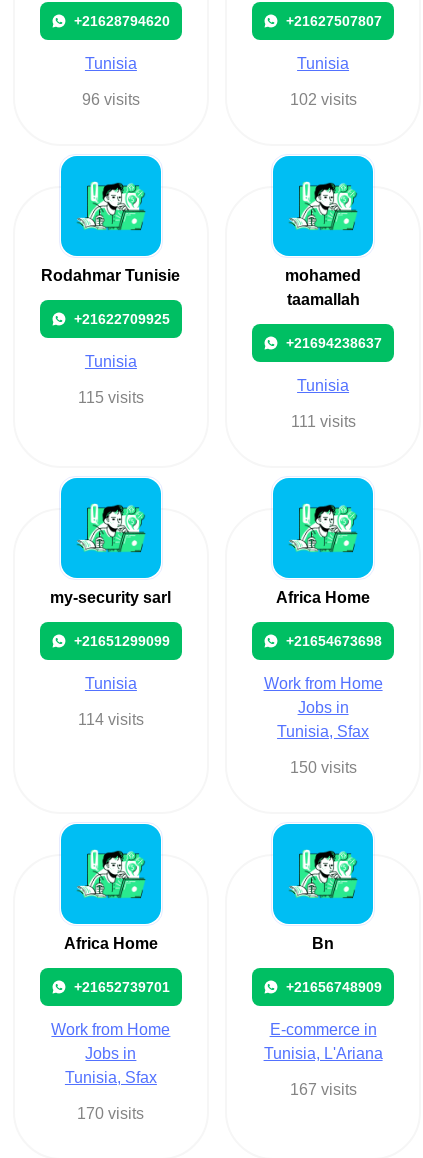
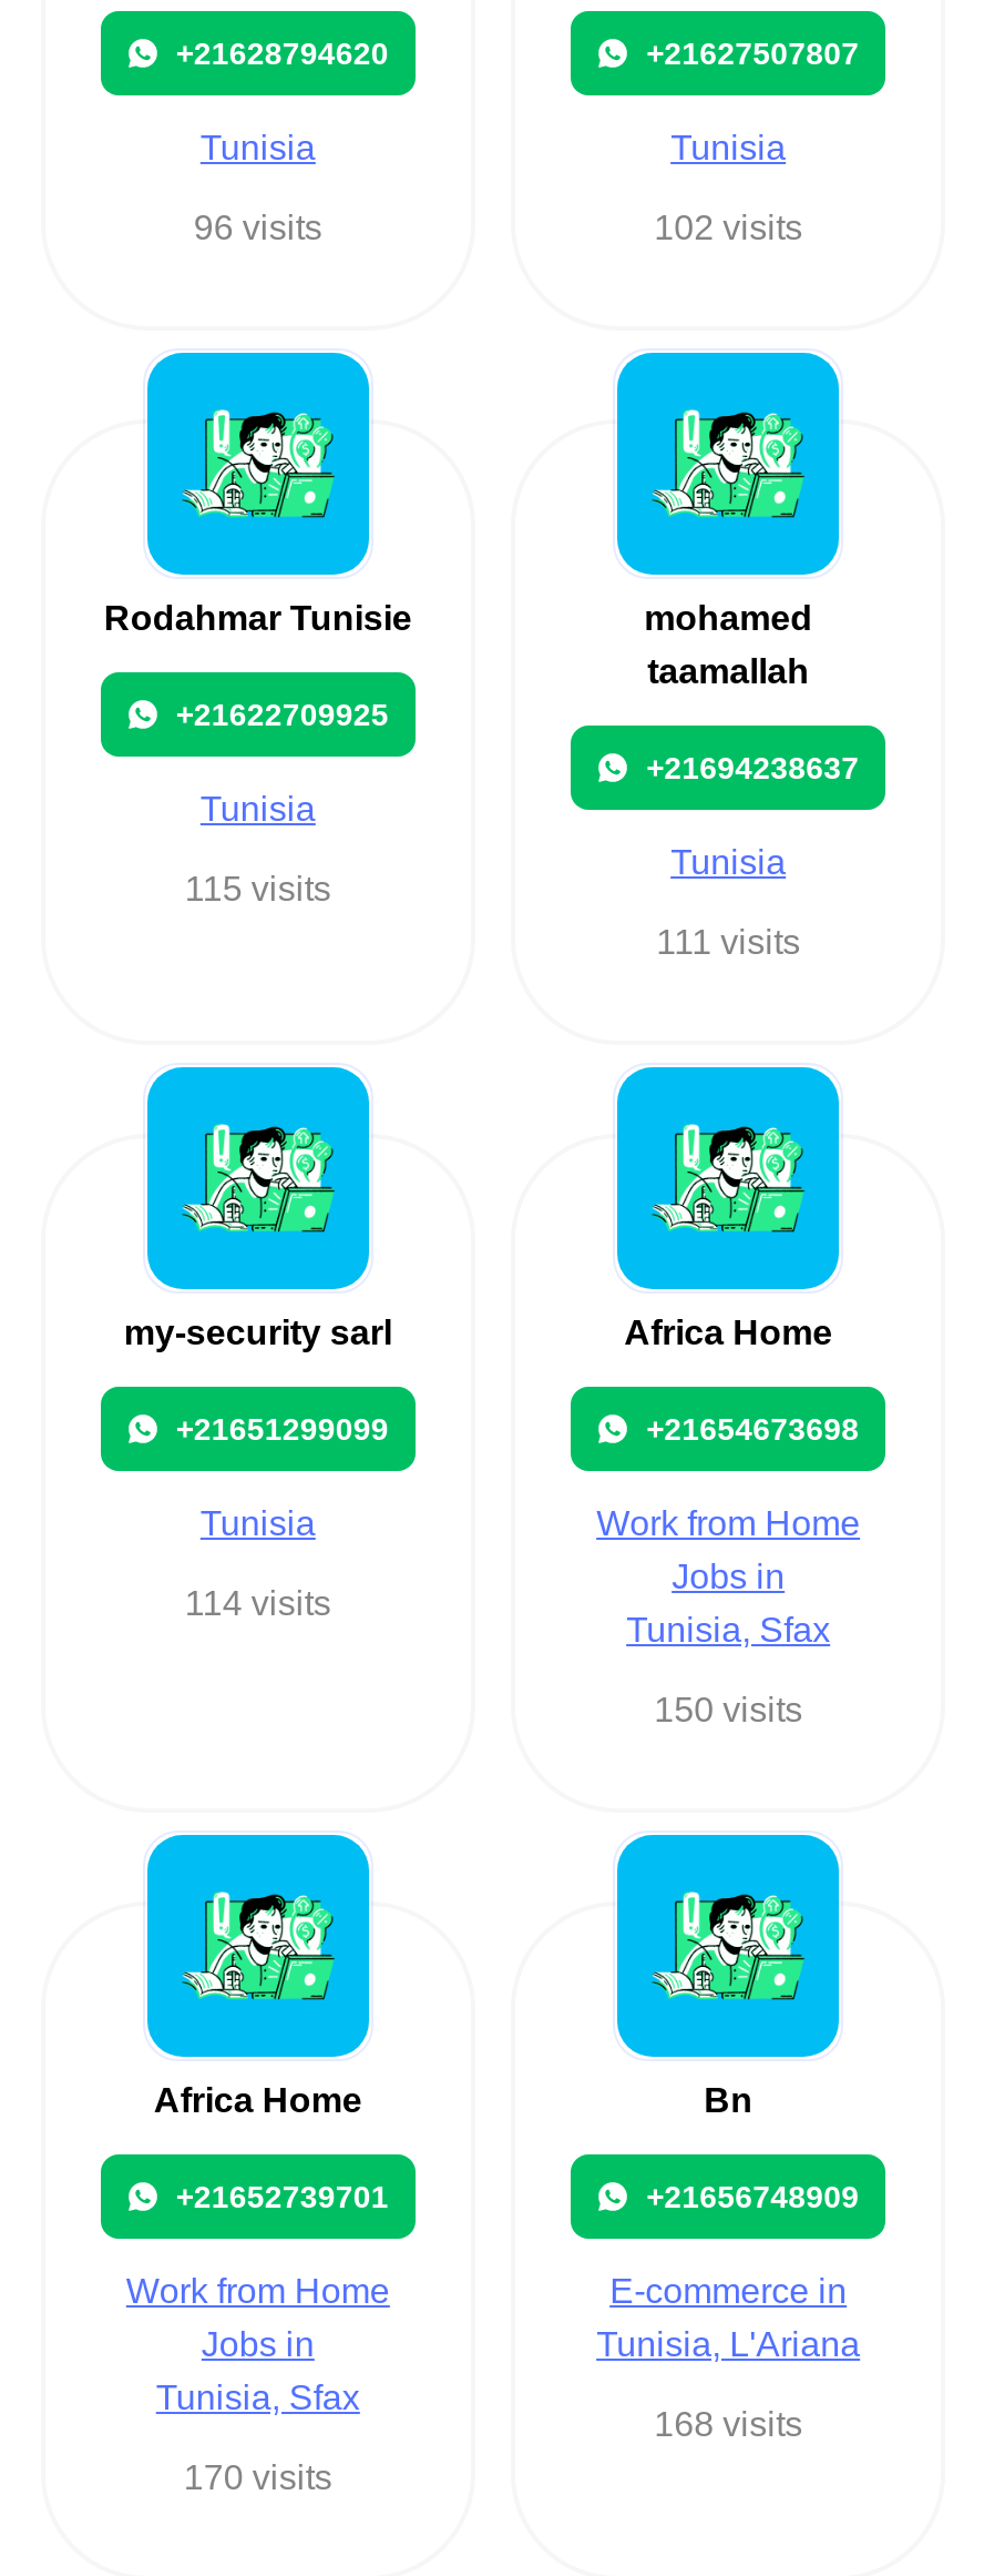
- 167 visits
+ 168 visits
